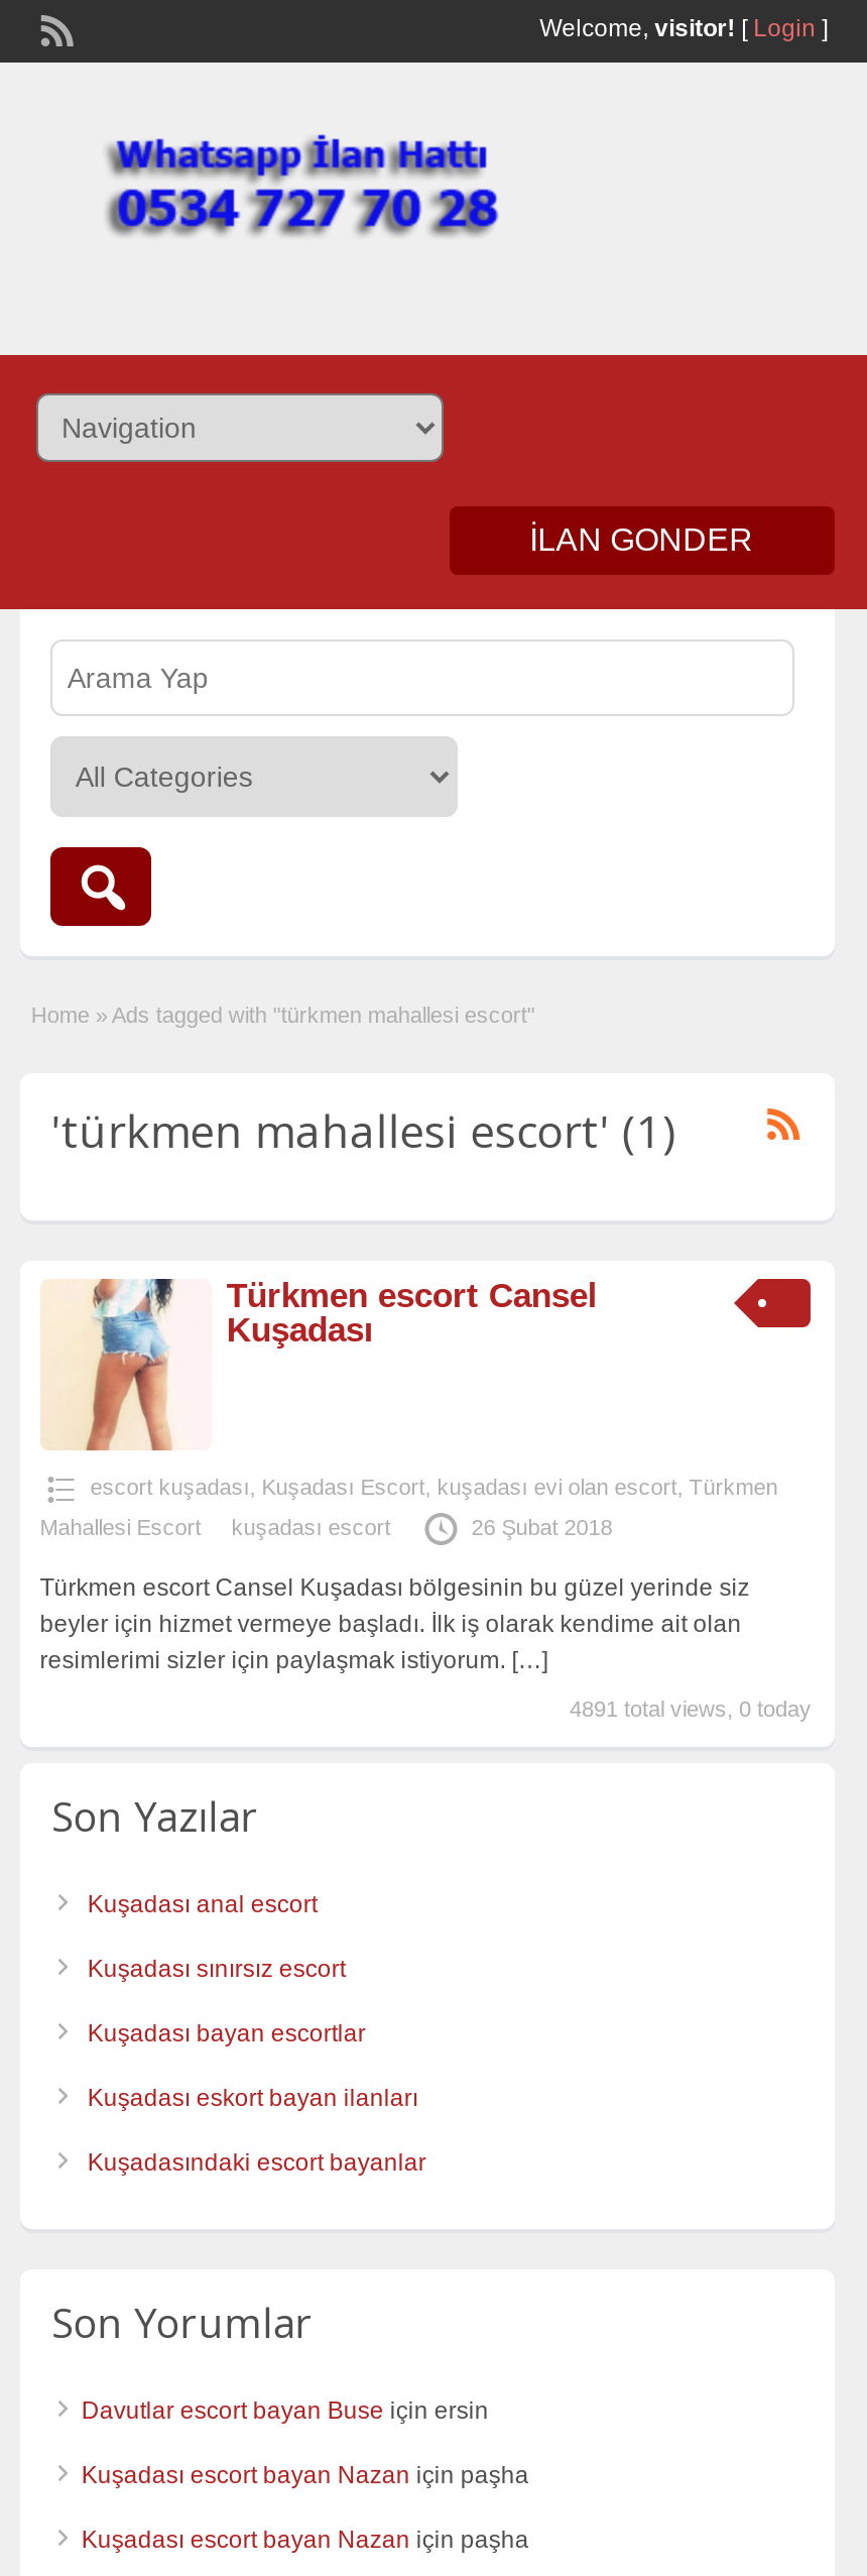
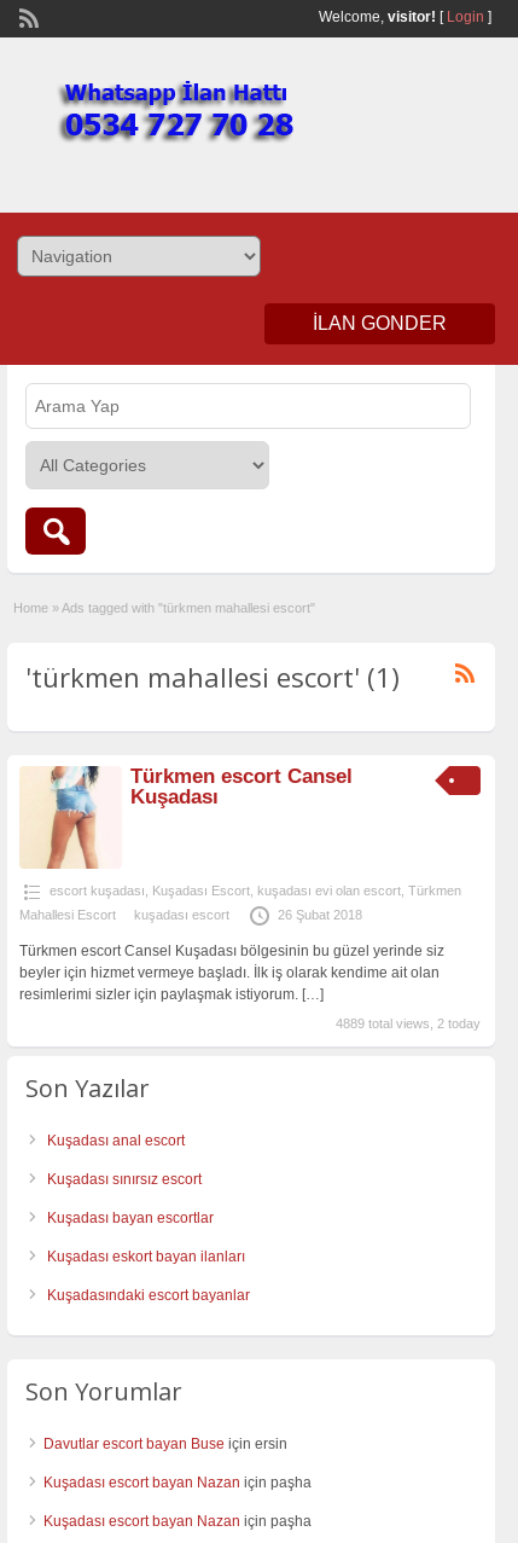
- 4891 total views, 0 today
+ 4889 total views, 2 today
